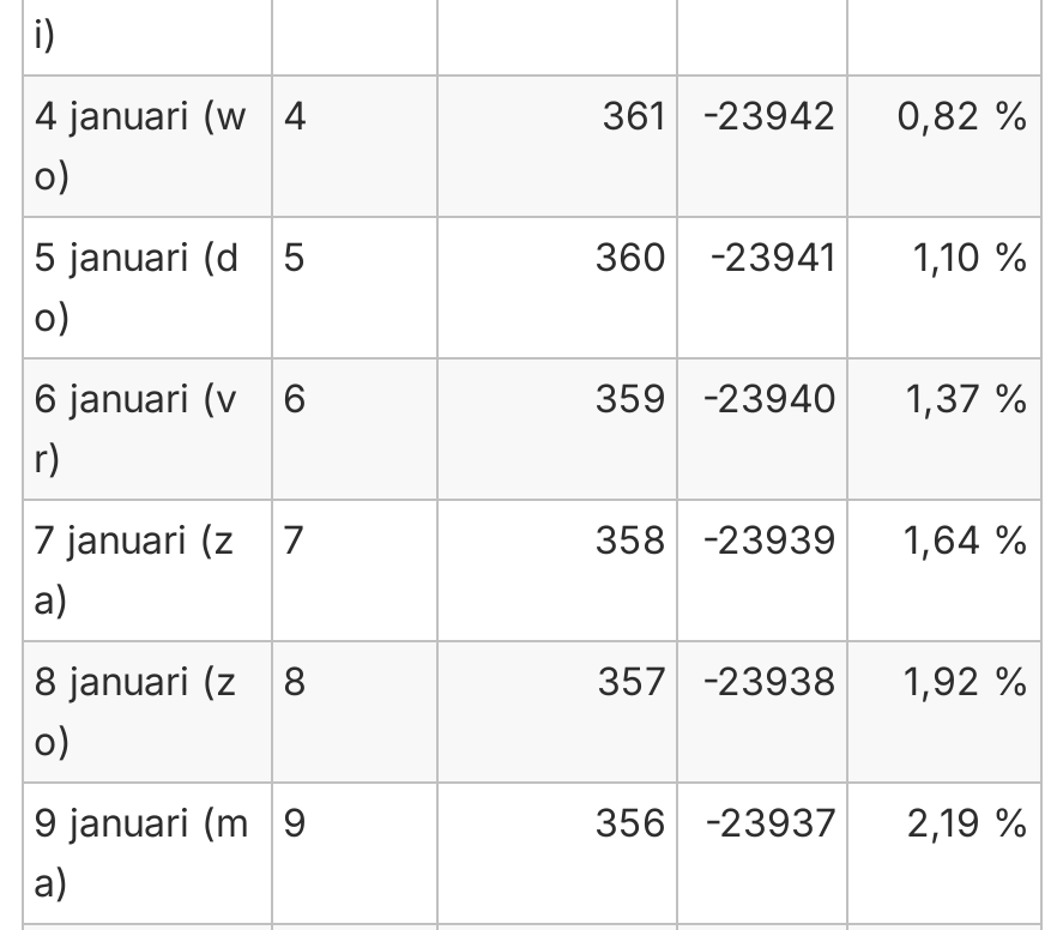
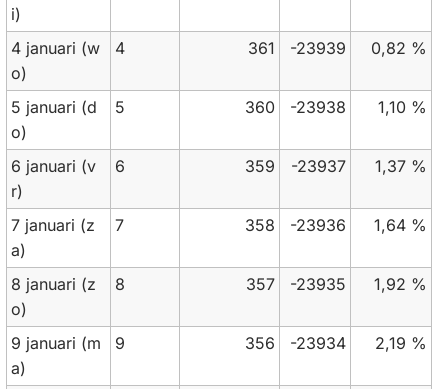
- 361 -23942 0,82 %
+ 361 -23939 0,82 %

- 360 -23941 1,10 %
+ 360 -23938 1,10 %

- 359 -23940 1,37 %
+ 359 -23937 1,37 %

- 358 -23939 1,64 %
+ 358 -23936 1,64 %

- 357 -23938 1,92 %
+ 357 -23935 1,92 %

- 356 -23937 2,19 %
+ 356 -23934 2,19 %
